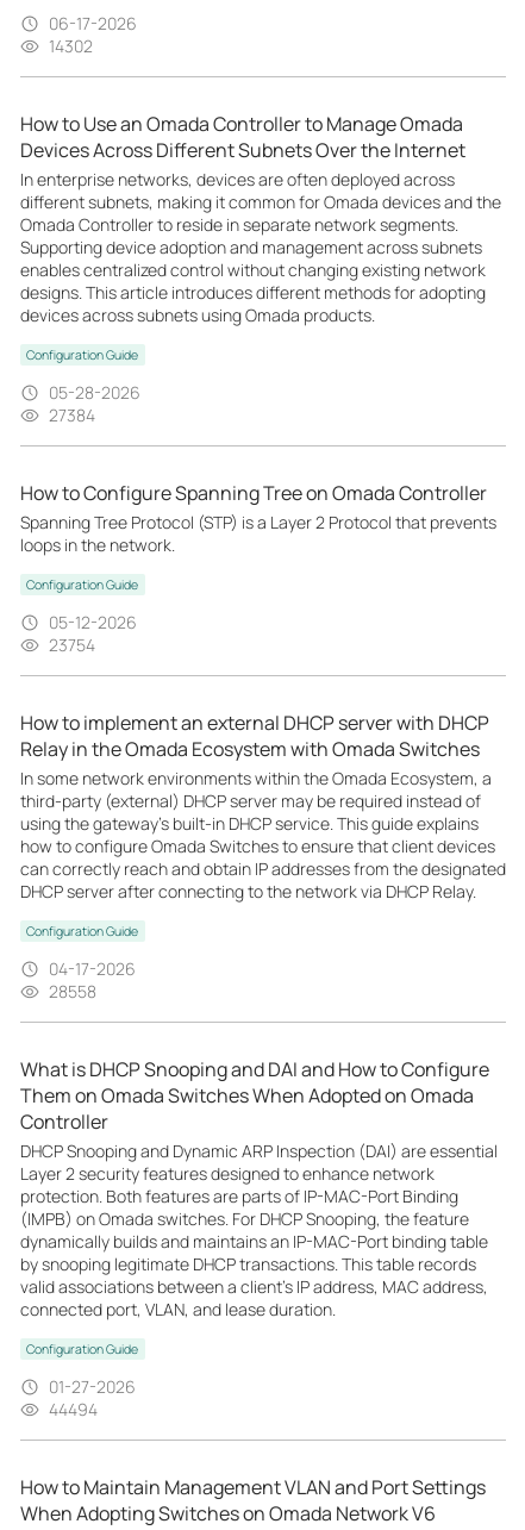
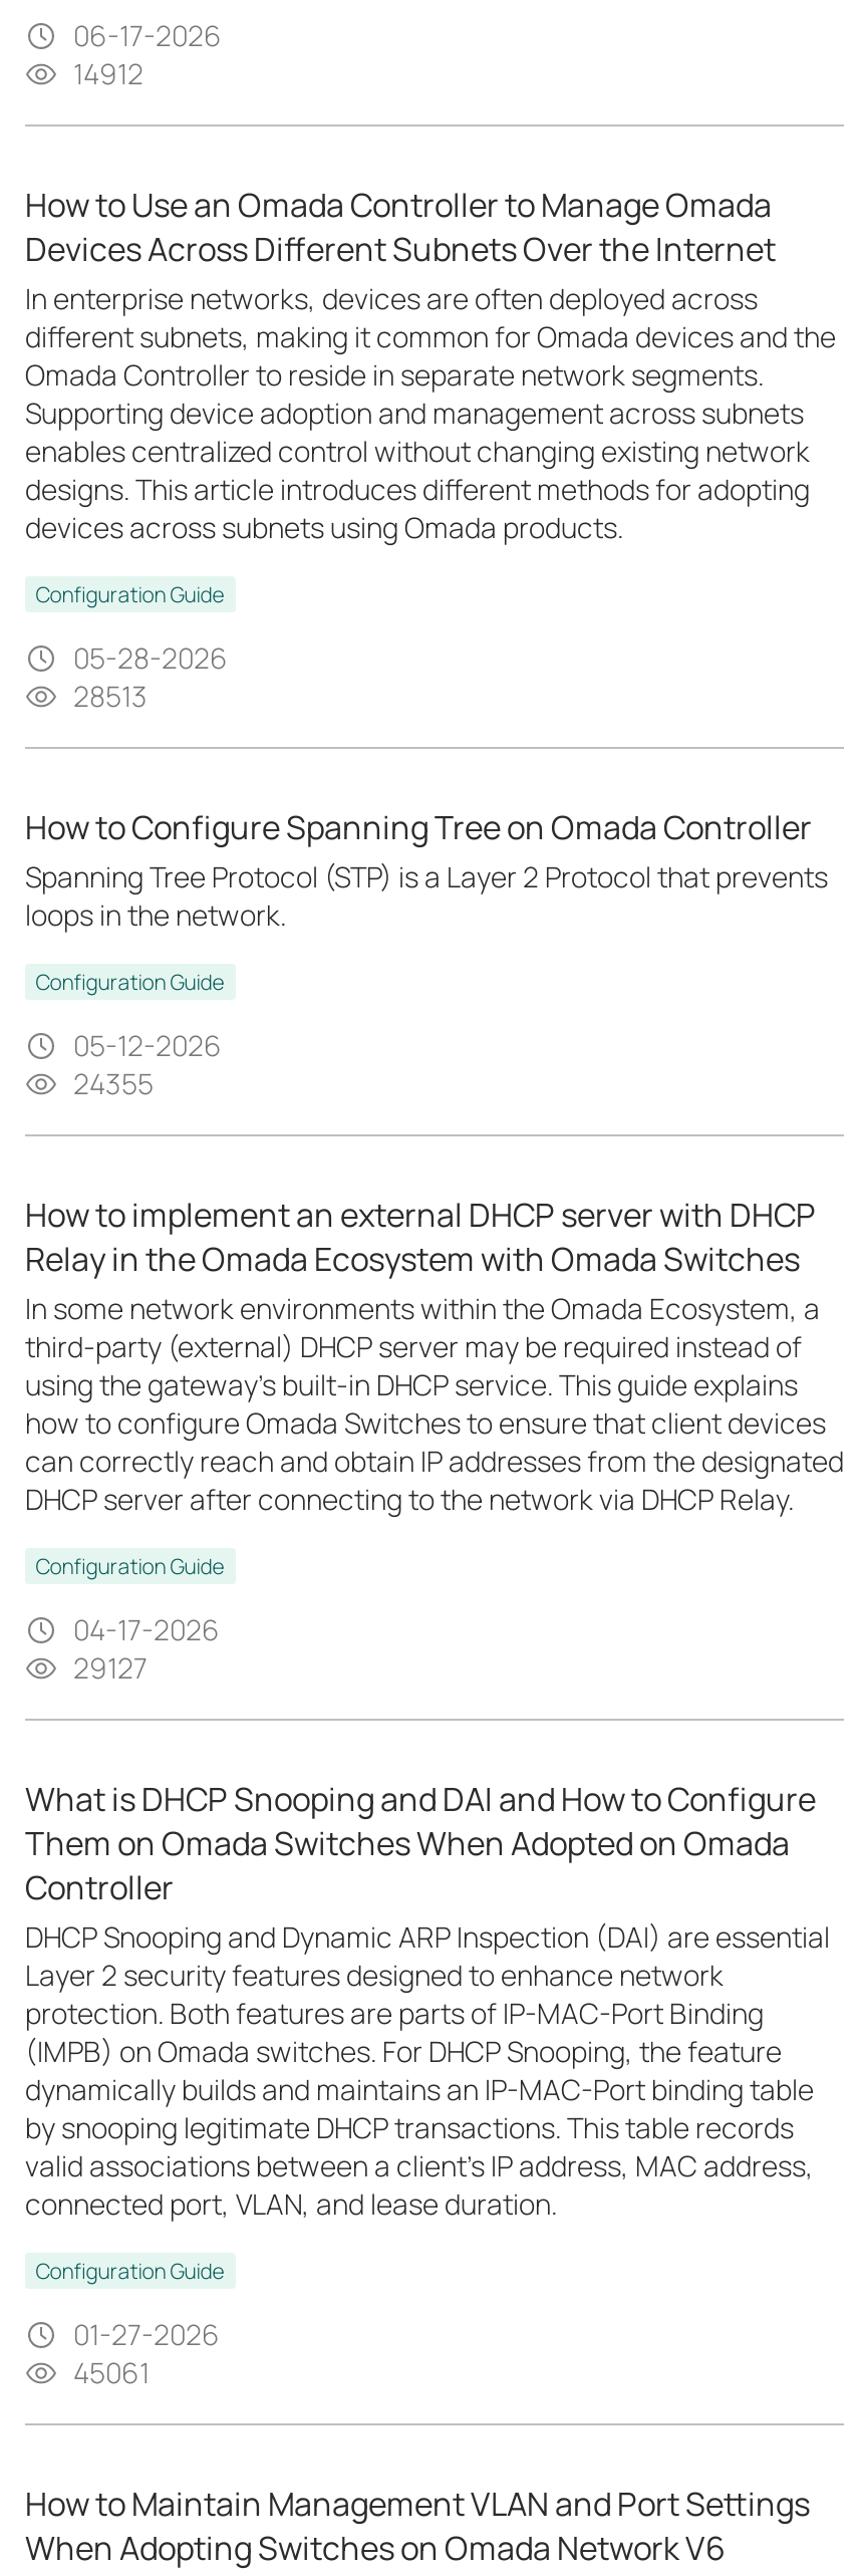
- 14302
+ 14912

- 27384
+ 28513

- 23754
+ 24355

- 28558
+ 29127

- 44494
+ 45061
